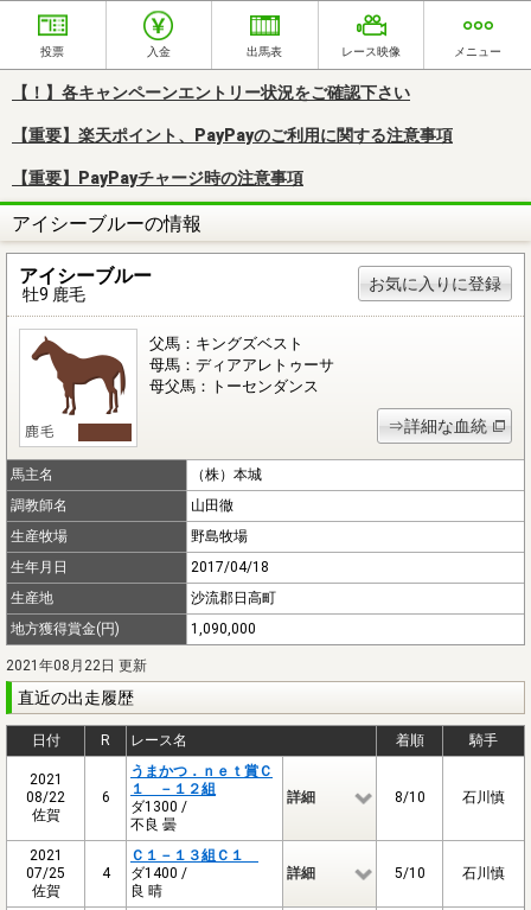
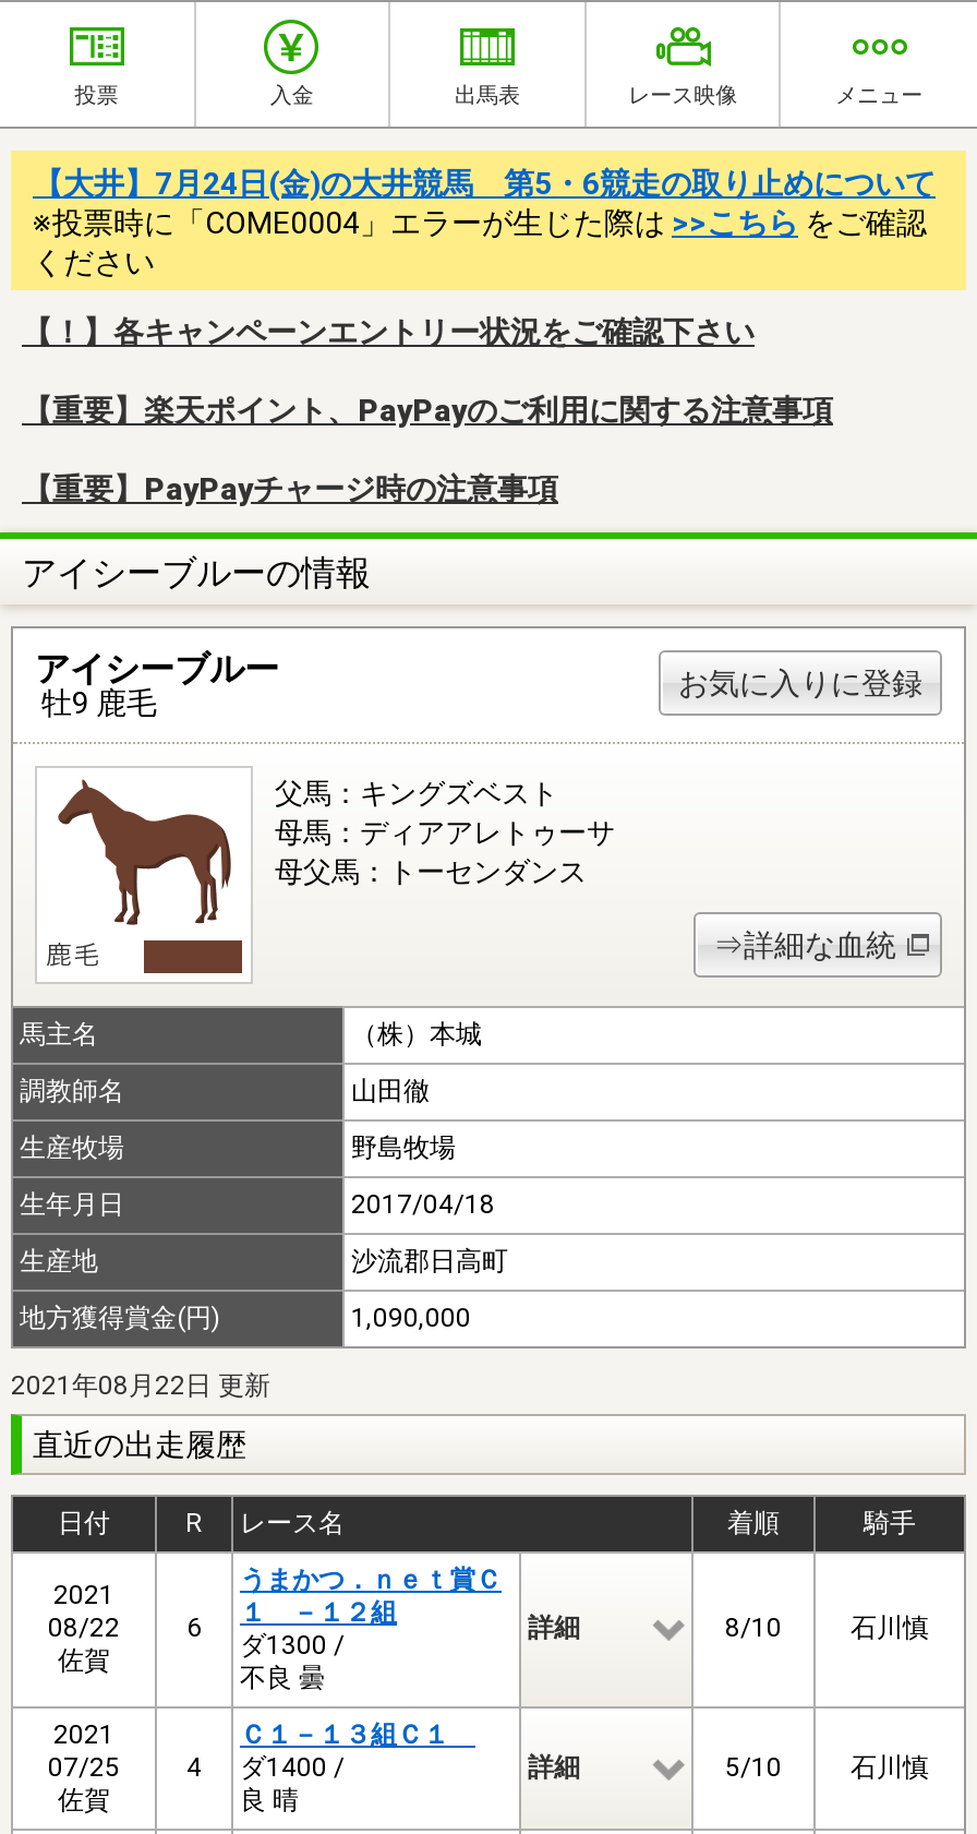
+ 【大井】7月24日(金)の大井競馬 第5・6競走の取り止めについて
+ ※投票時に「COME0004」エラーが生じた際は>>こちらをご確認
+ ください
